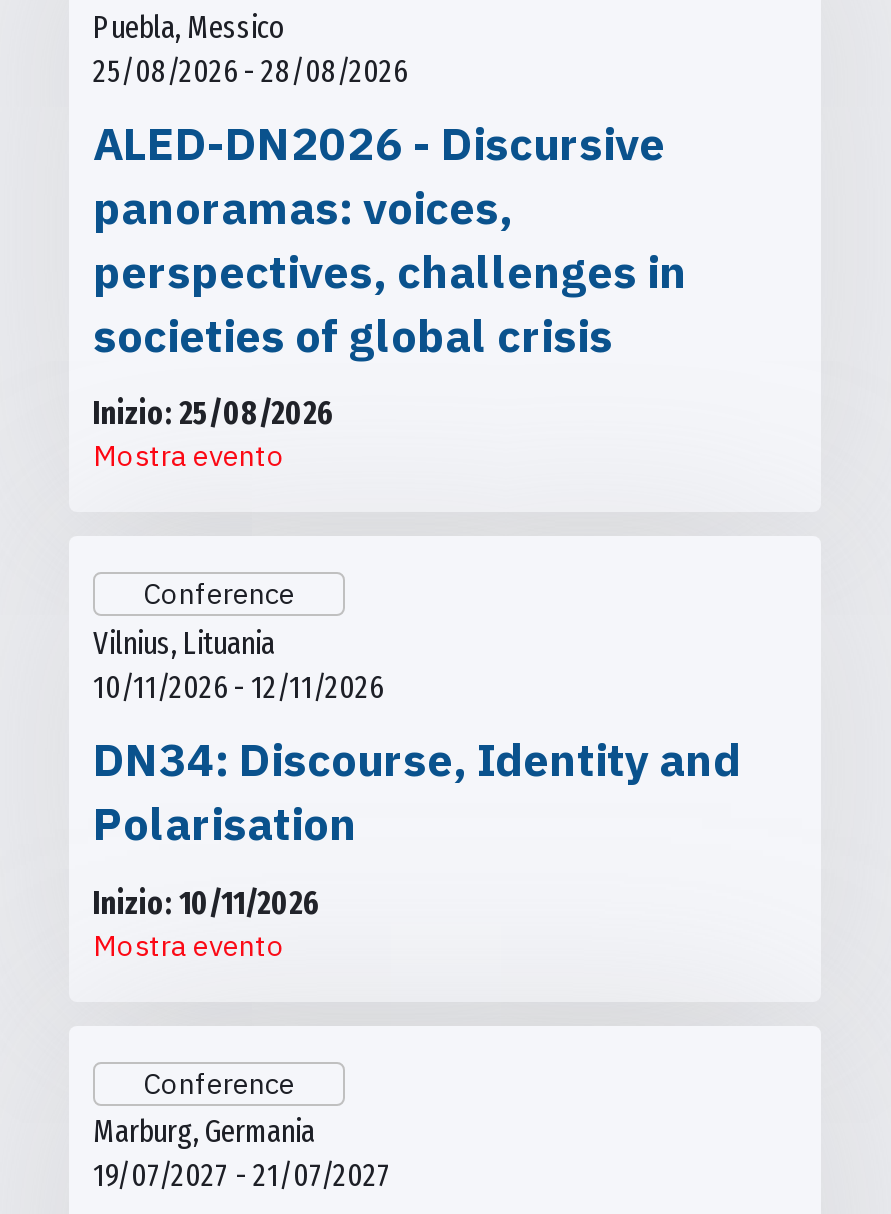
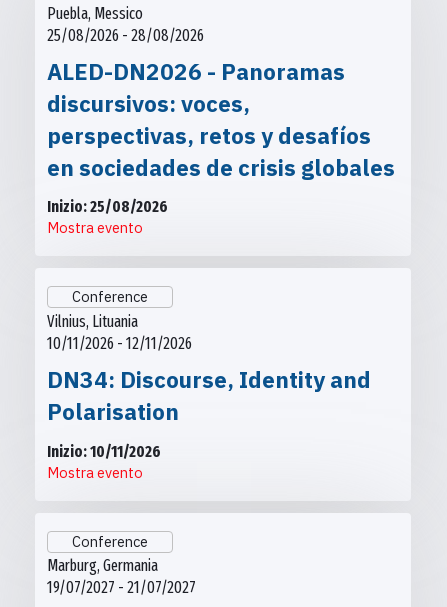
- ALED-DN2026 - Discursive
- panoramas: voices,
- perspectives, challenges in
- societies of global crisis
+ ALED-DN2026 - Panoramas
+ discursivos: voces,
+ perspectivas, retos y desafíos
+ en sociedades de crisis globales
